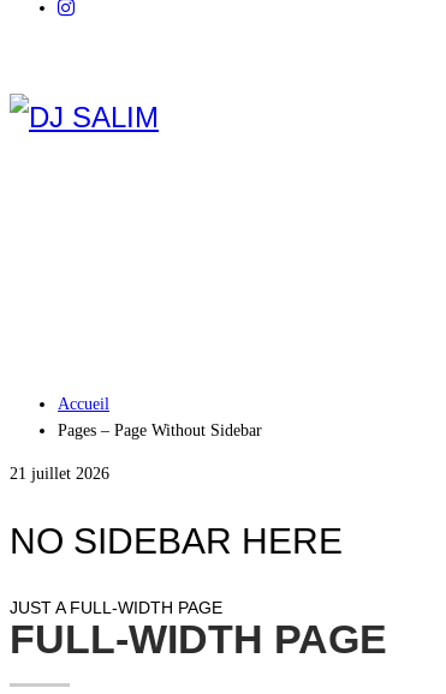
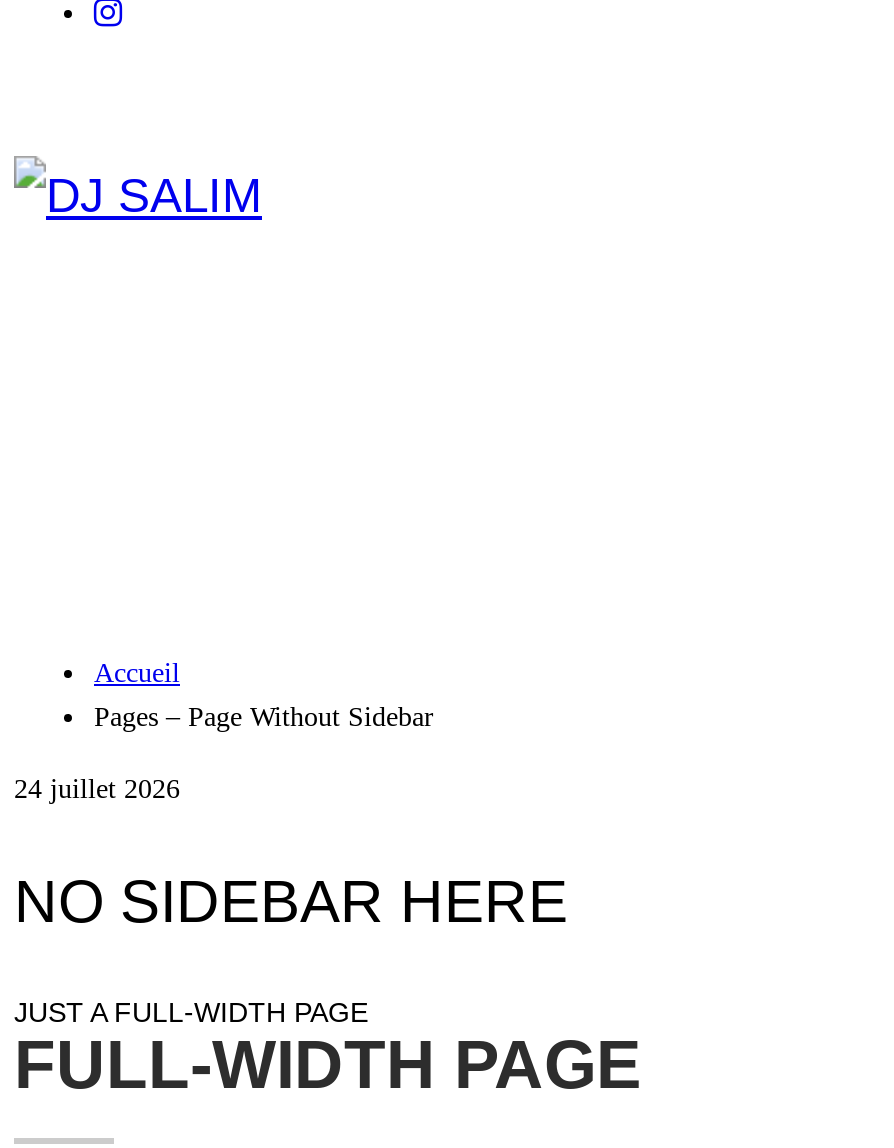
- 21 juillet 2026
+ 24 juillet 2026
